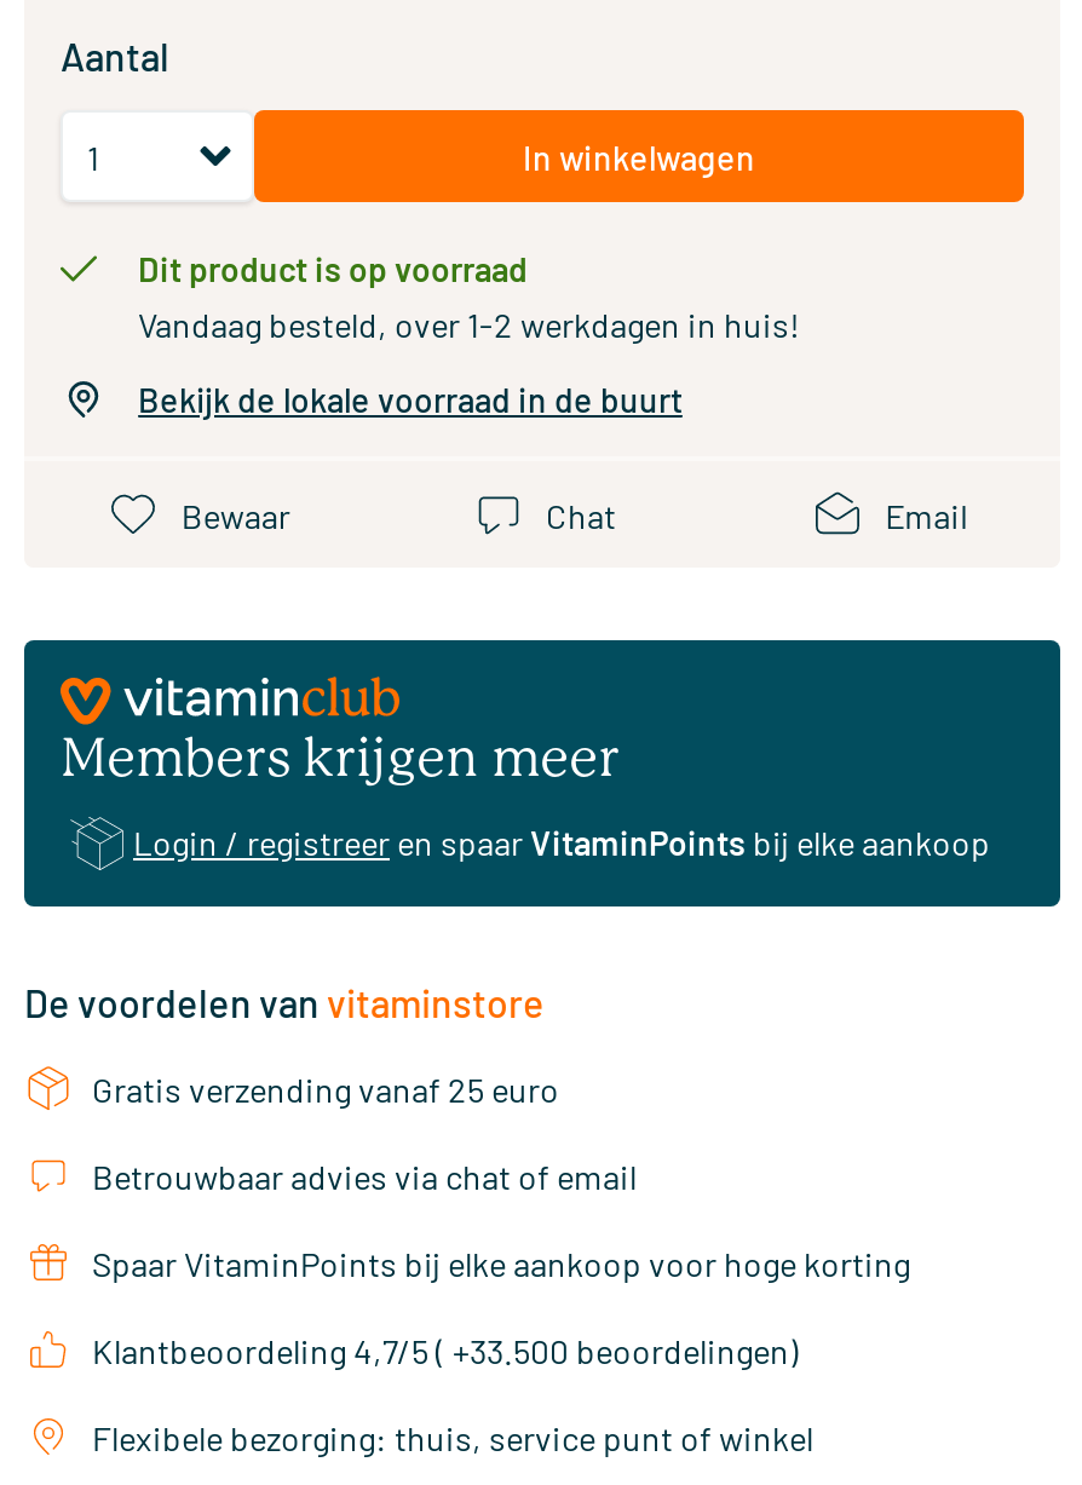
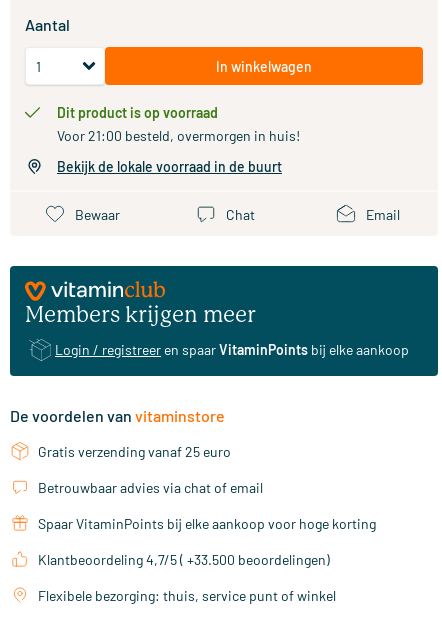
- Vandaag besteld, over 1-2 werkdagen in huis!
+ Voor 21:00 besteld, overmorgen in huis!
